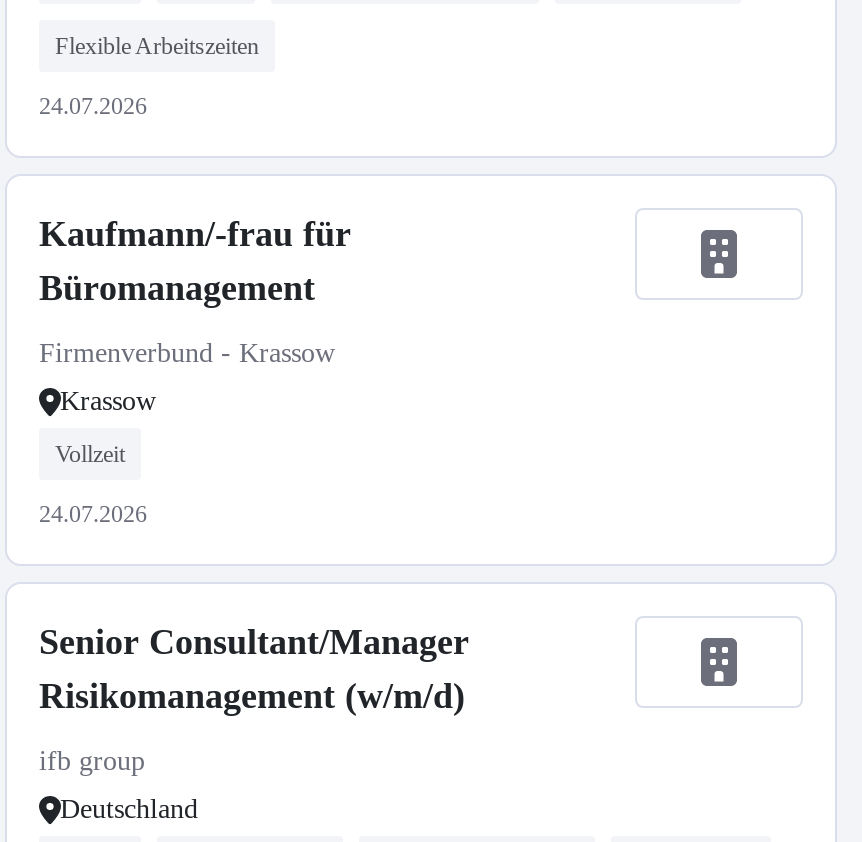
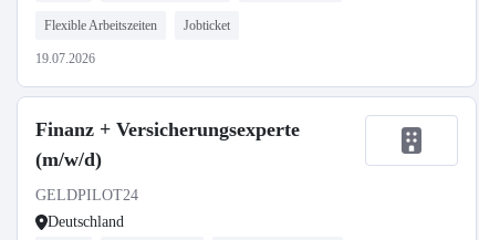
- 24.07.2026
- Kaufmann/-frau für
- Büromanagement
- Firmenverbund - Krassow
- Krassow
- Vollzeit
- 24.07.2026
- Senior Consultant/Manager
- Risikomanagement (w/m/d)
- ifb group
+ Jobticket
+ 19.07.2026
+ Finanz + Versicherungsexperte
+ (m/w/d)
+ GELDPILOT24
